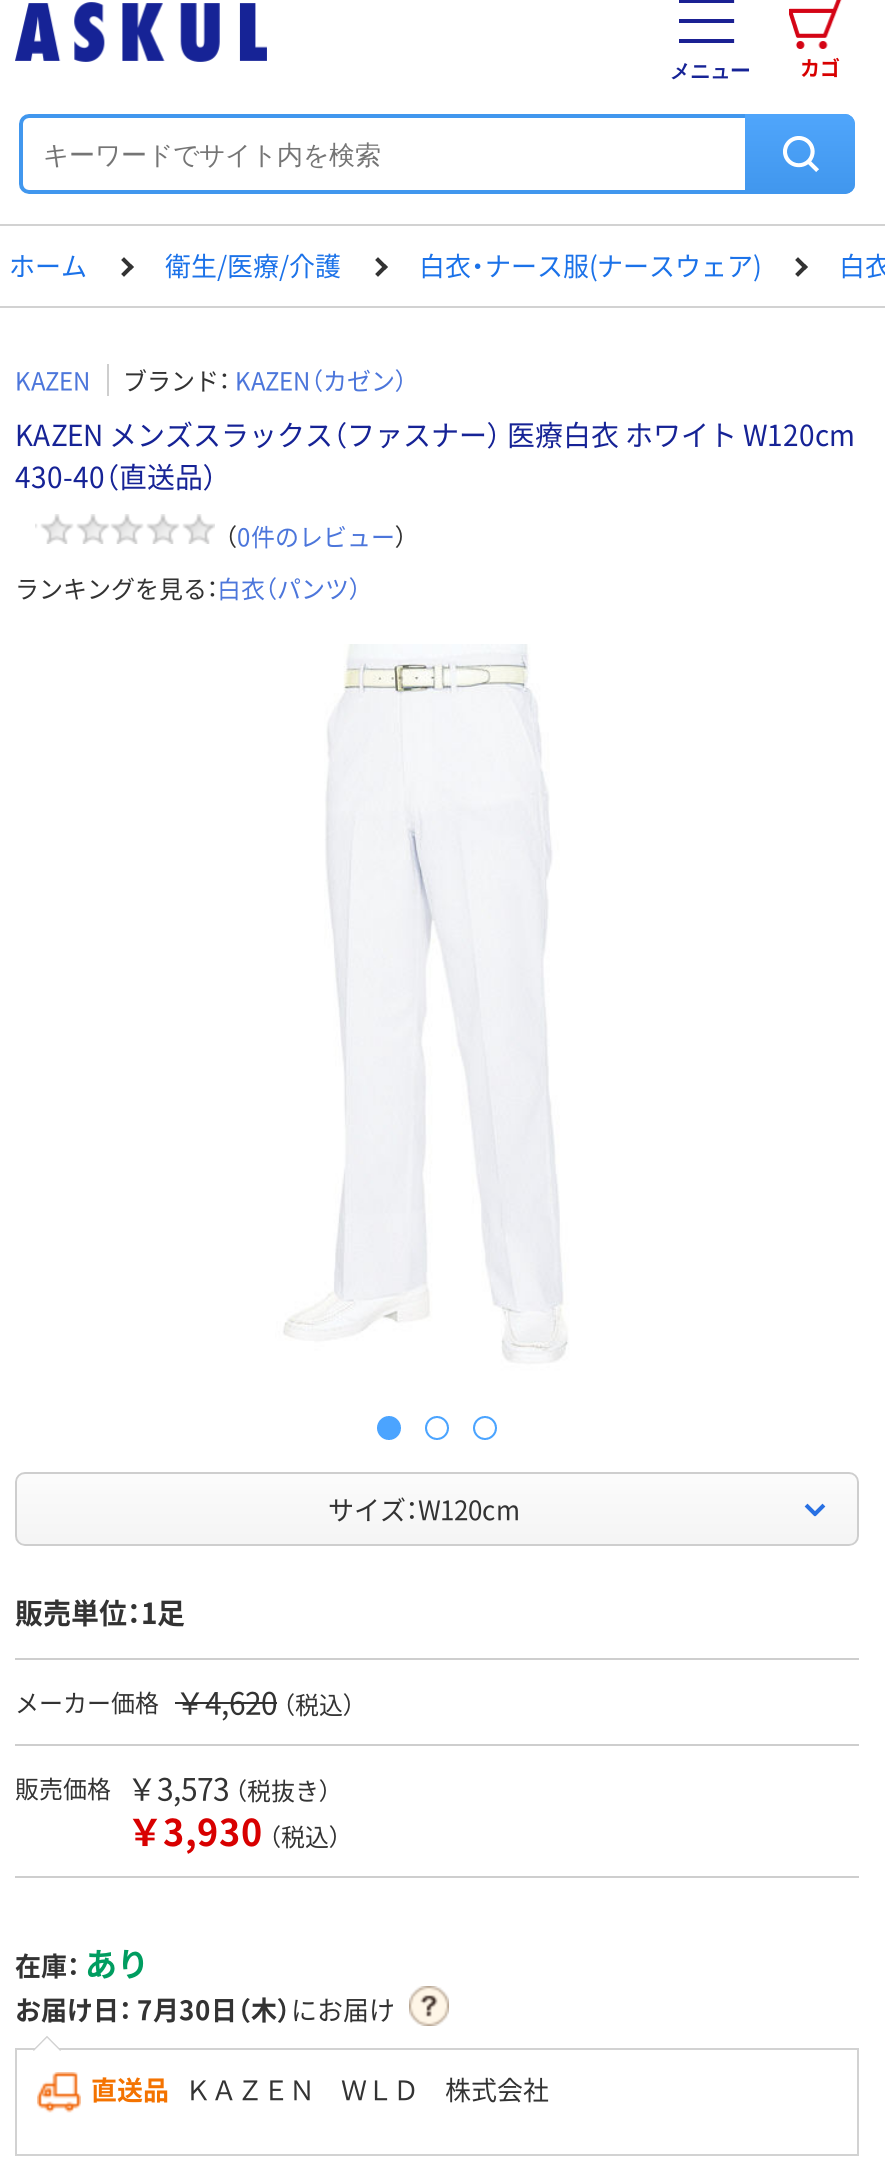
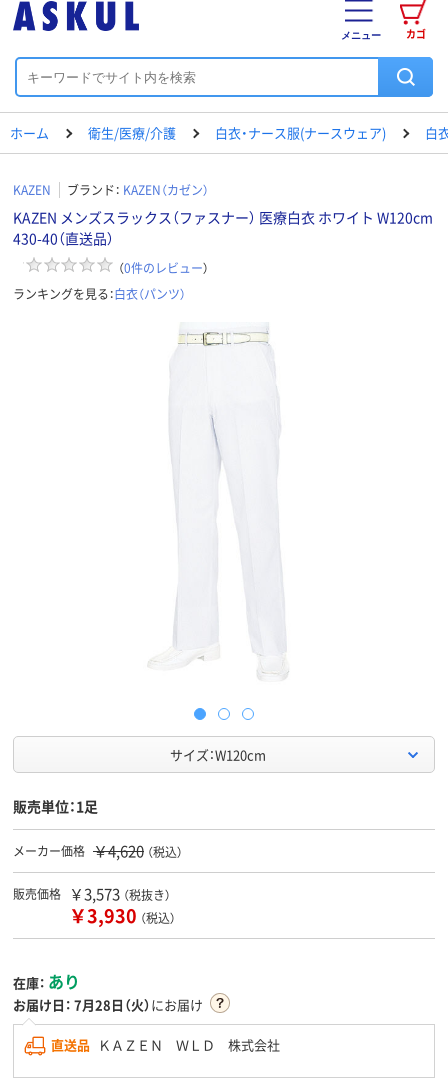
- お届け日：7月30日（木）にお届け
+ お届け日：7月28日（火）にお届け
